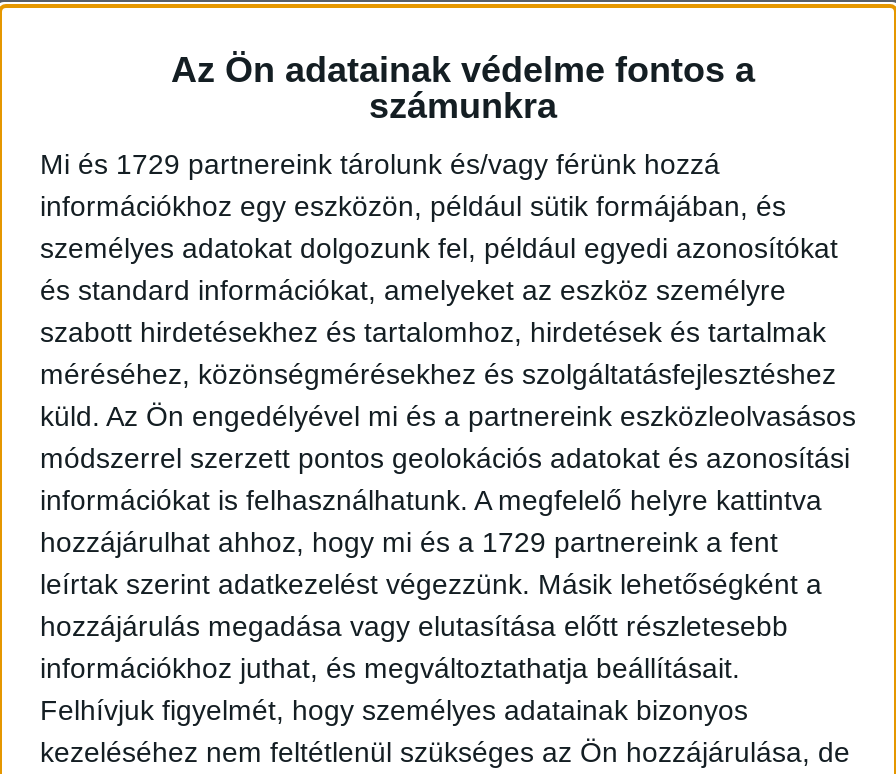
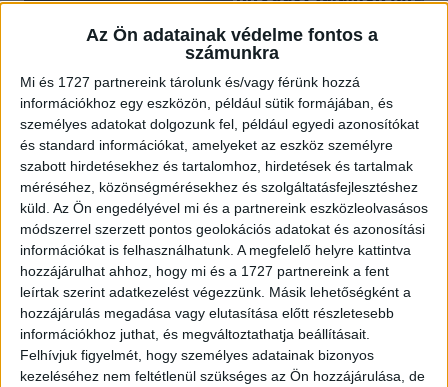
- Mi és 1729 partnereink tárolunk és/vagy férünk hozzá
+ Mi és 1727 partnereink tárolunk és/vagy férünk hozzá

- hozzájárulhat ahhoz, hogy mi és a 1729 partnereink a fent
+ hozzájárulhat ahhoz, hogy mi és a 1727 partnereink a fent
